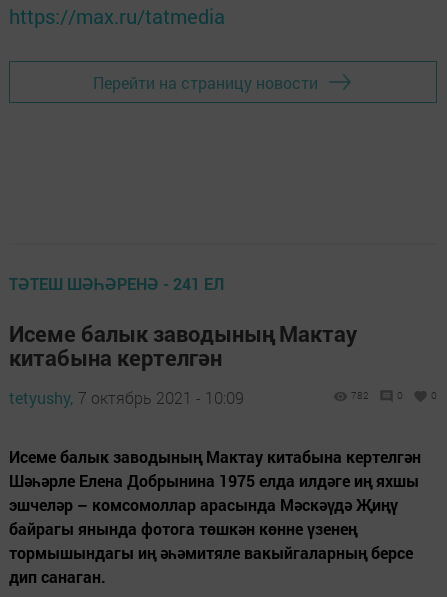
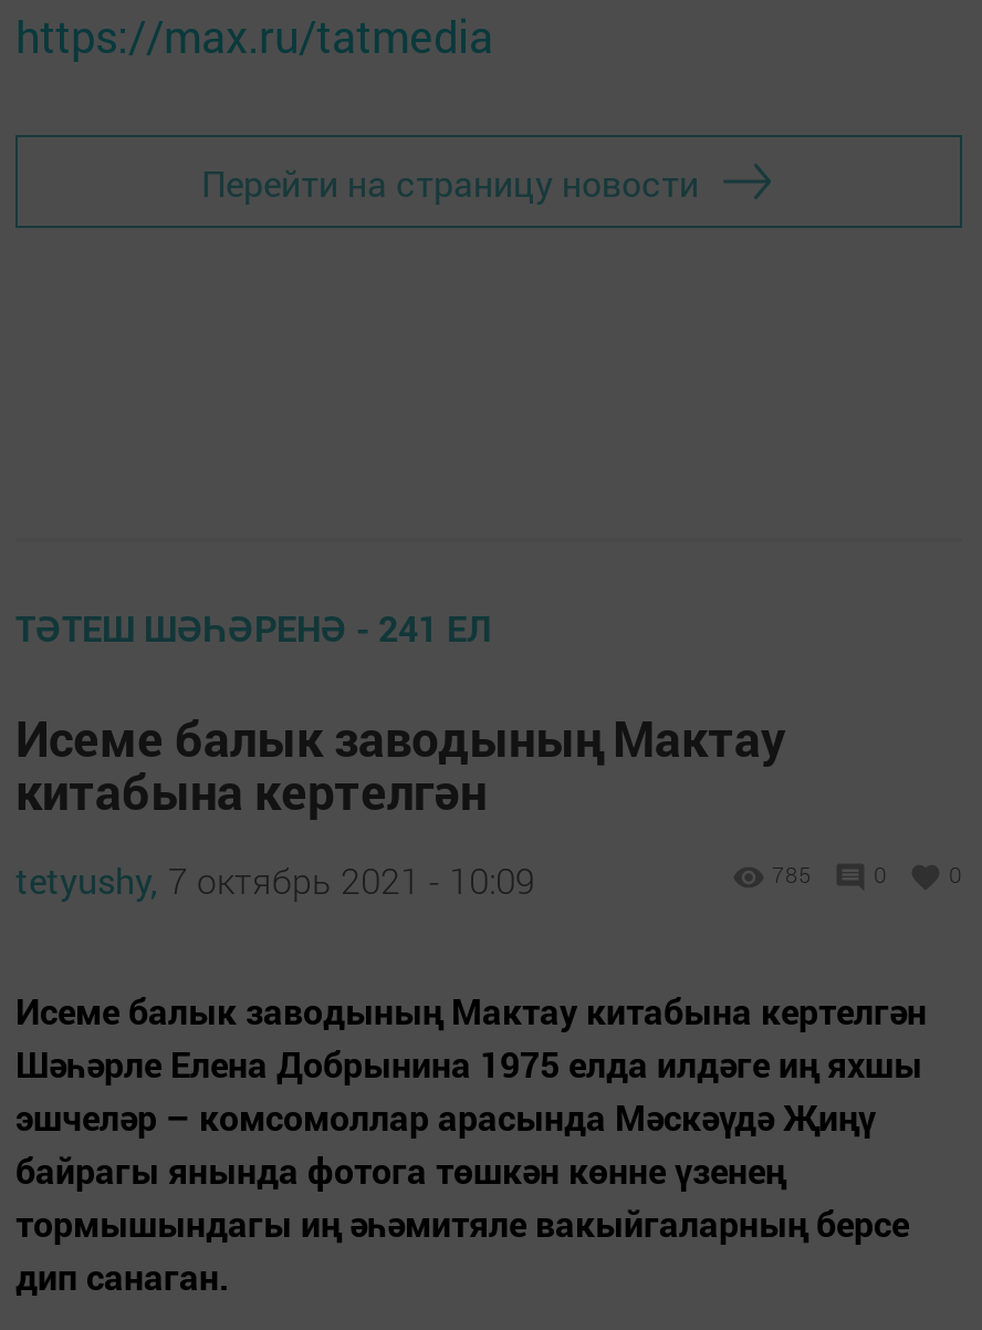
- 782
+ 785
